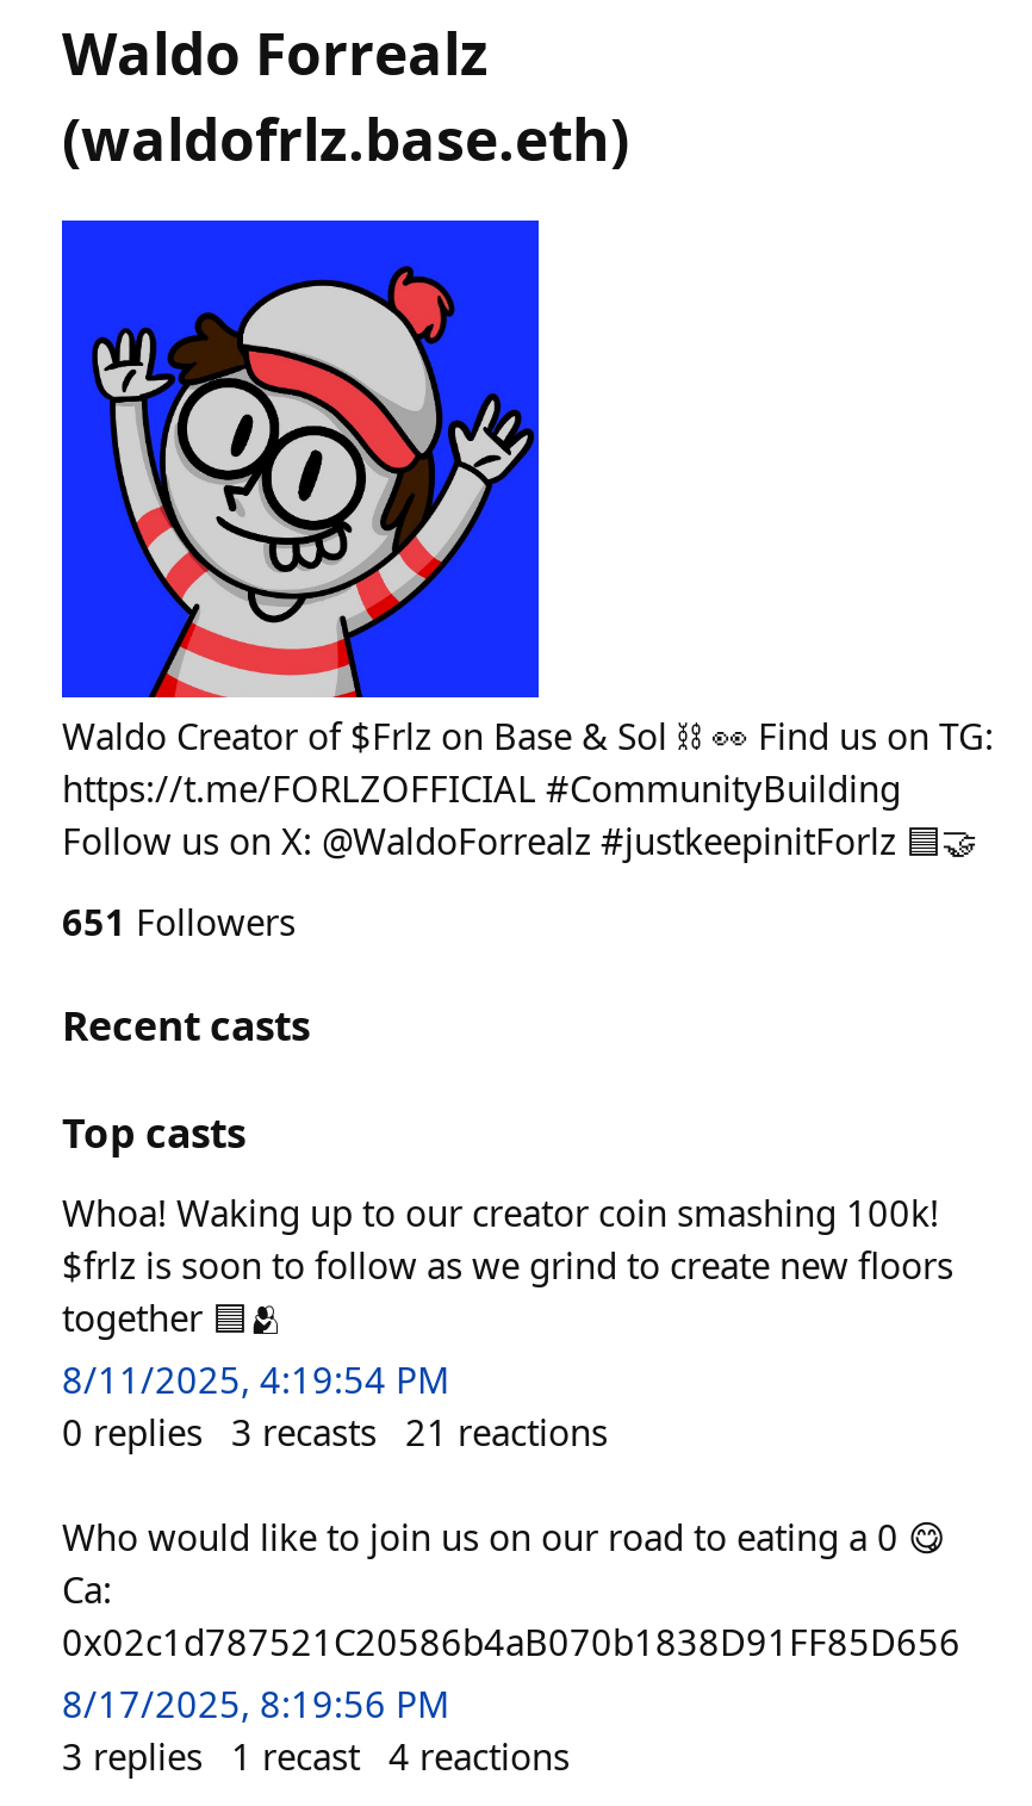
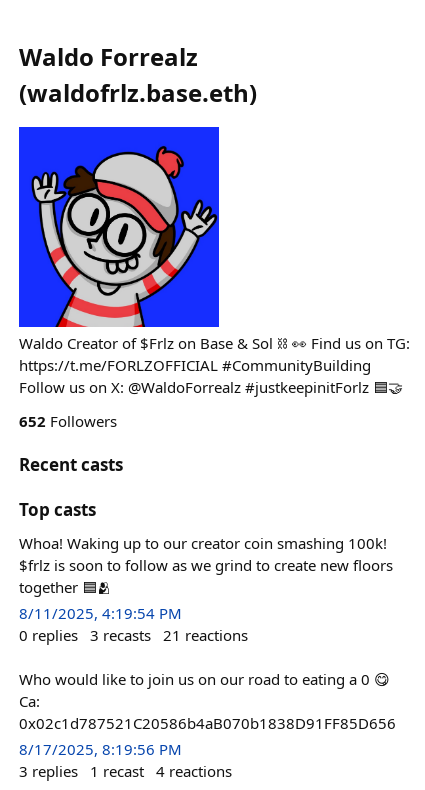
- 651 Followers
+ 652 Followers
